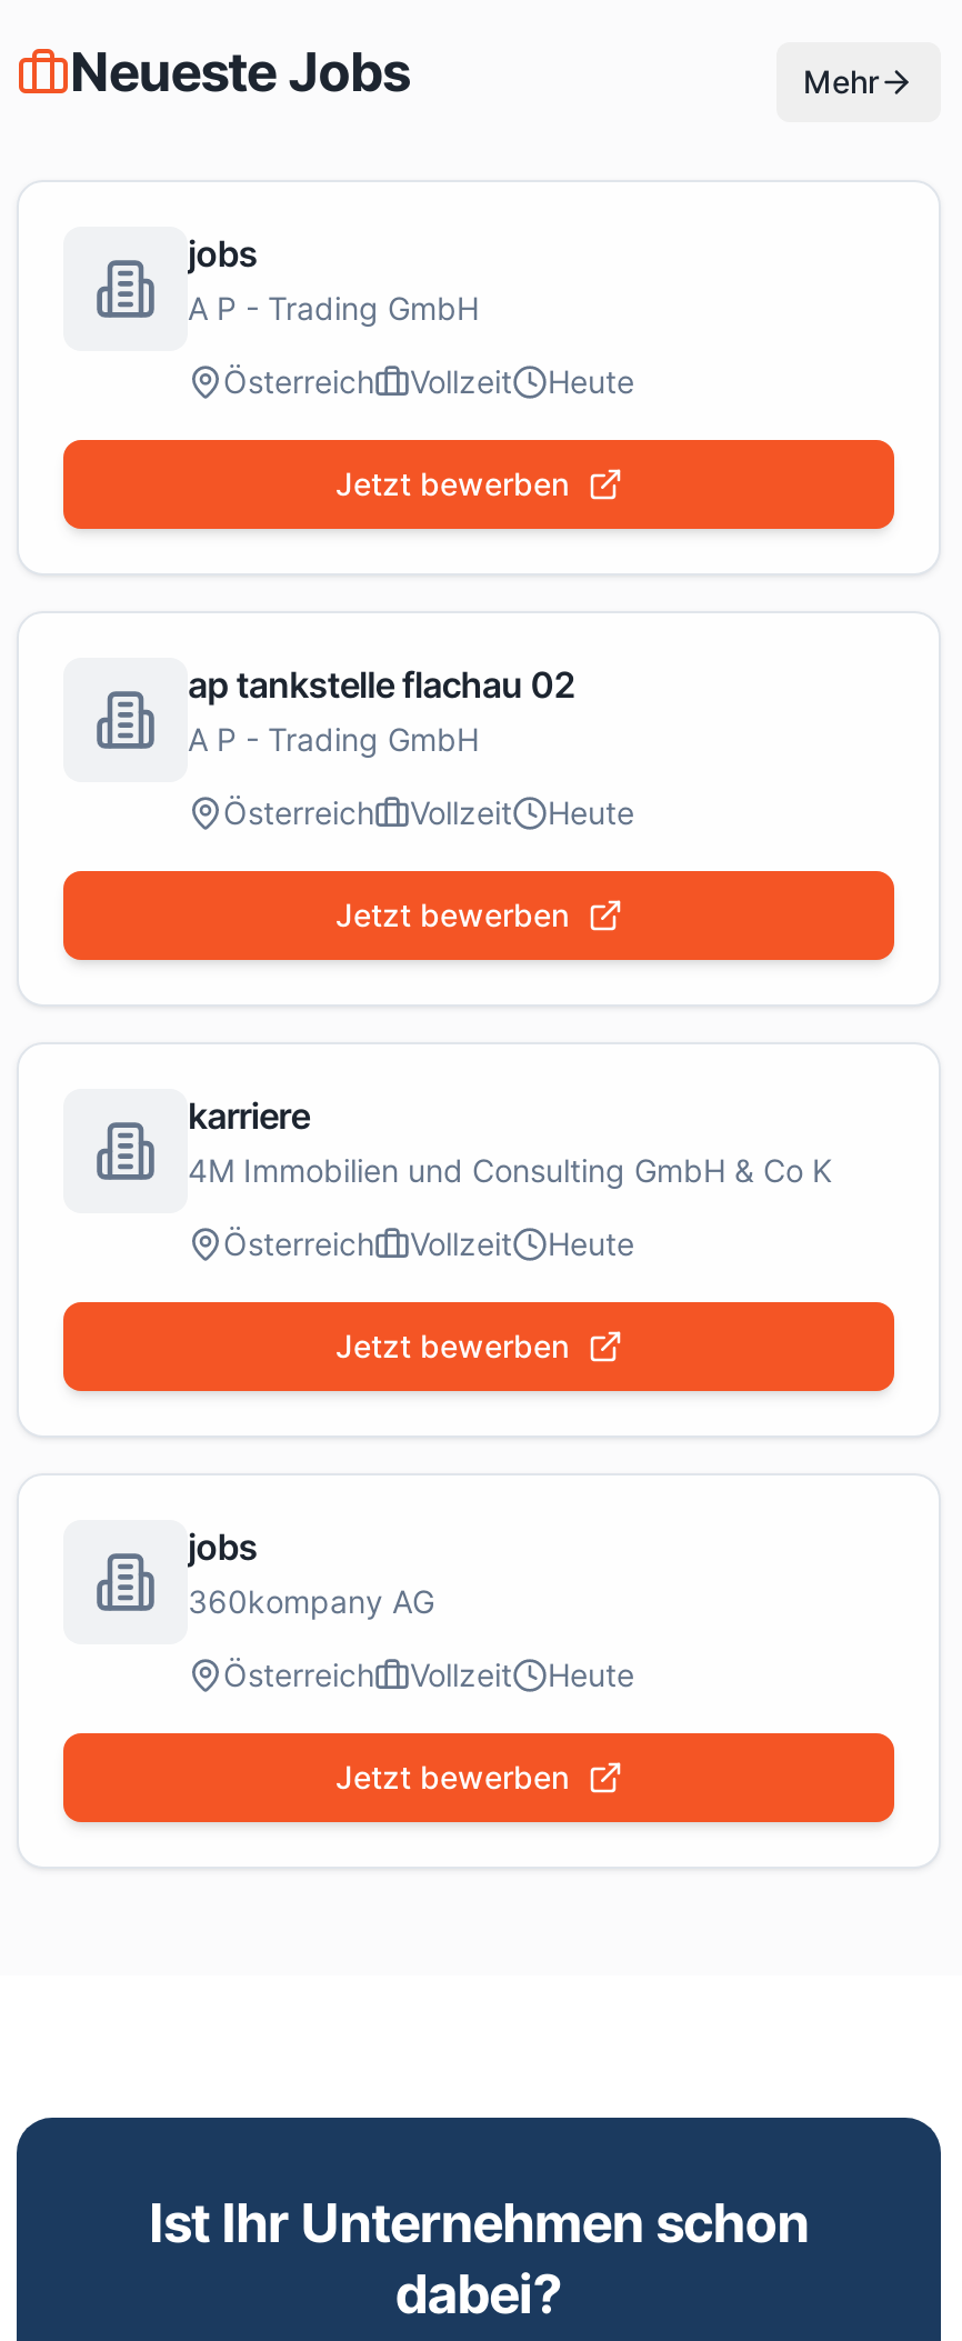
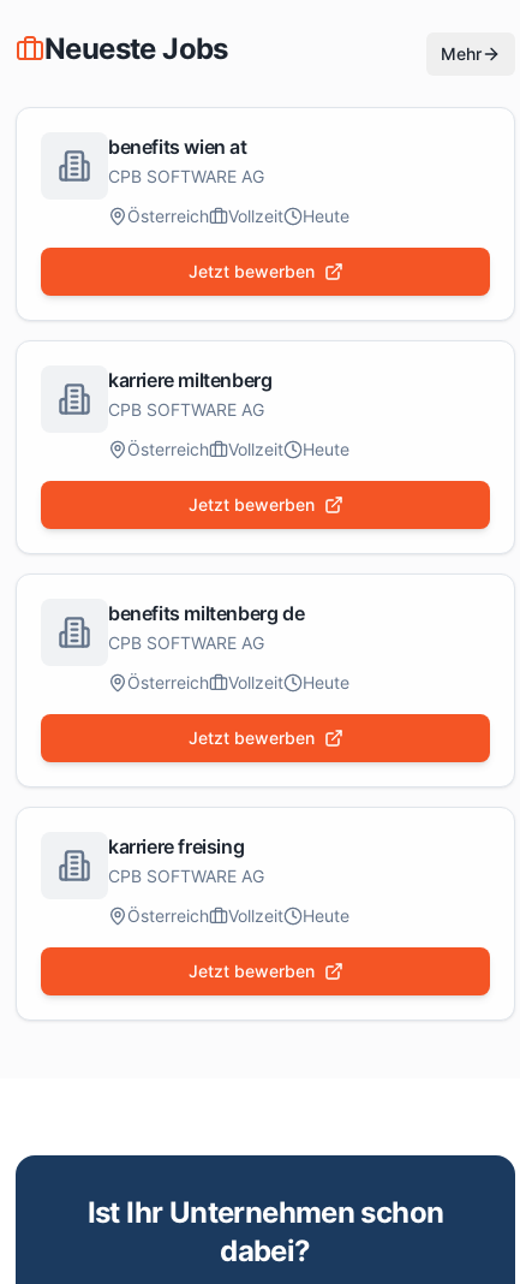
- jobs
- A P - Trading GmbH
+ benefits wien at
+ CPB SOFTWARE AG

- ap tankstelle flachau 02
- A P - Trading GmbH
+ karriere miltenberg
+ CPB SOFTWARE AG

- karriere
- 4M Immobilien und Consulting GmbH & Co K
+ benefits miltenberg de
+ CPB SOFTWARE AG

- jobs
- 360kompany AG
+ karriere freising
+ CPB SOFTWARE AG
